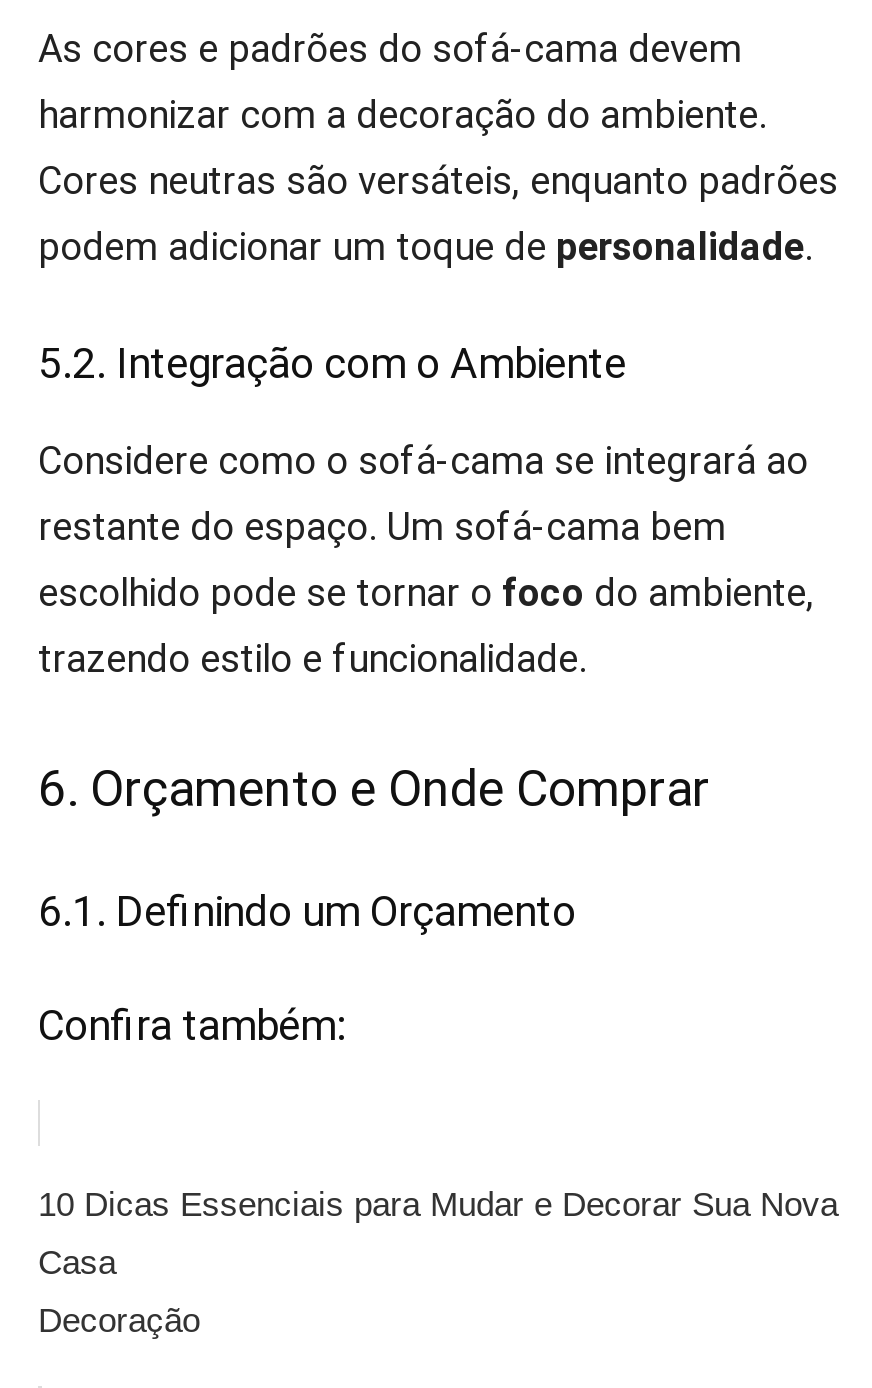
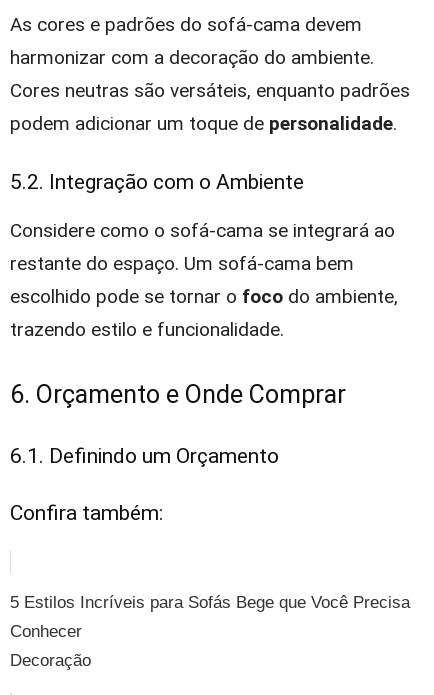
- 10 Dicas Essenciais para Mudar e Decorar Sua Nova
+ 5 Estilos Incríveis para Sofás Bege que Você Precisa

- Casa
+ Conhecer
